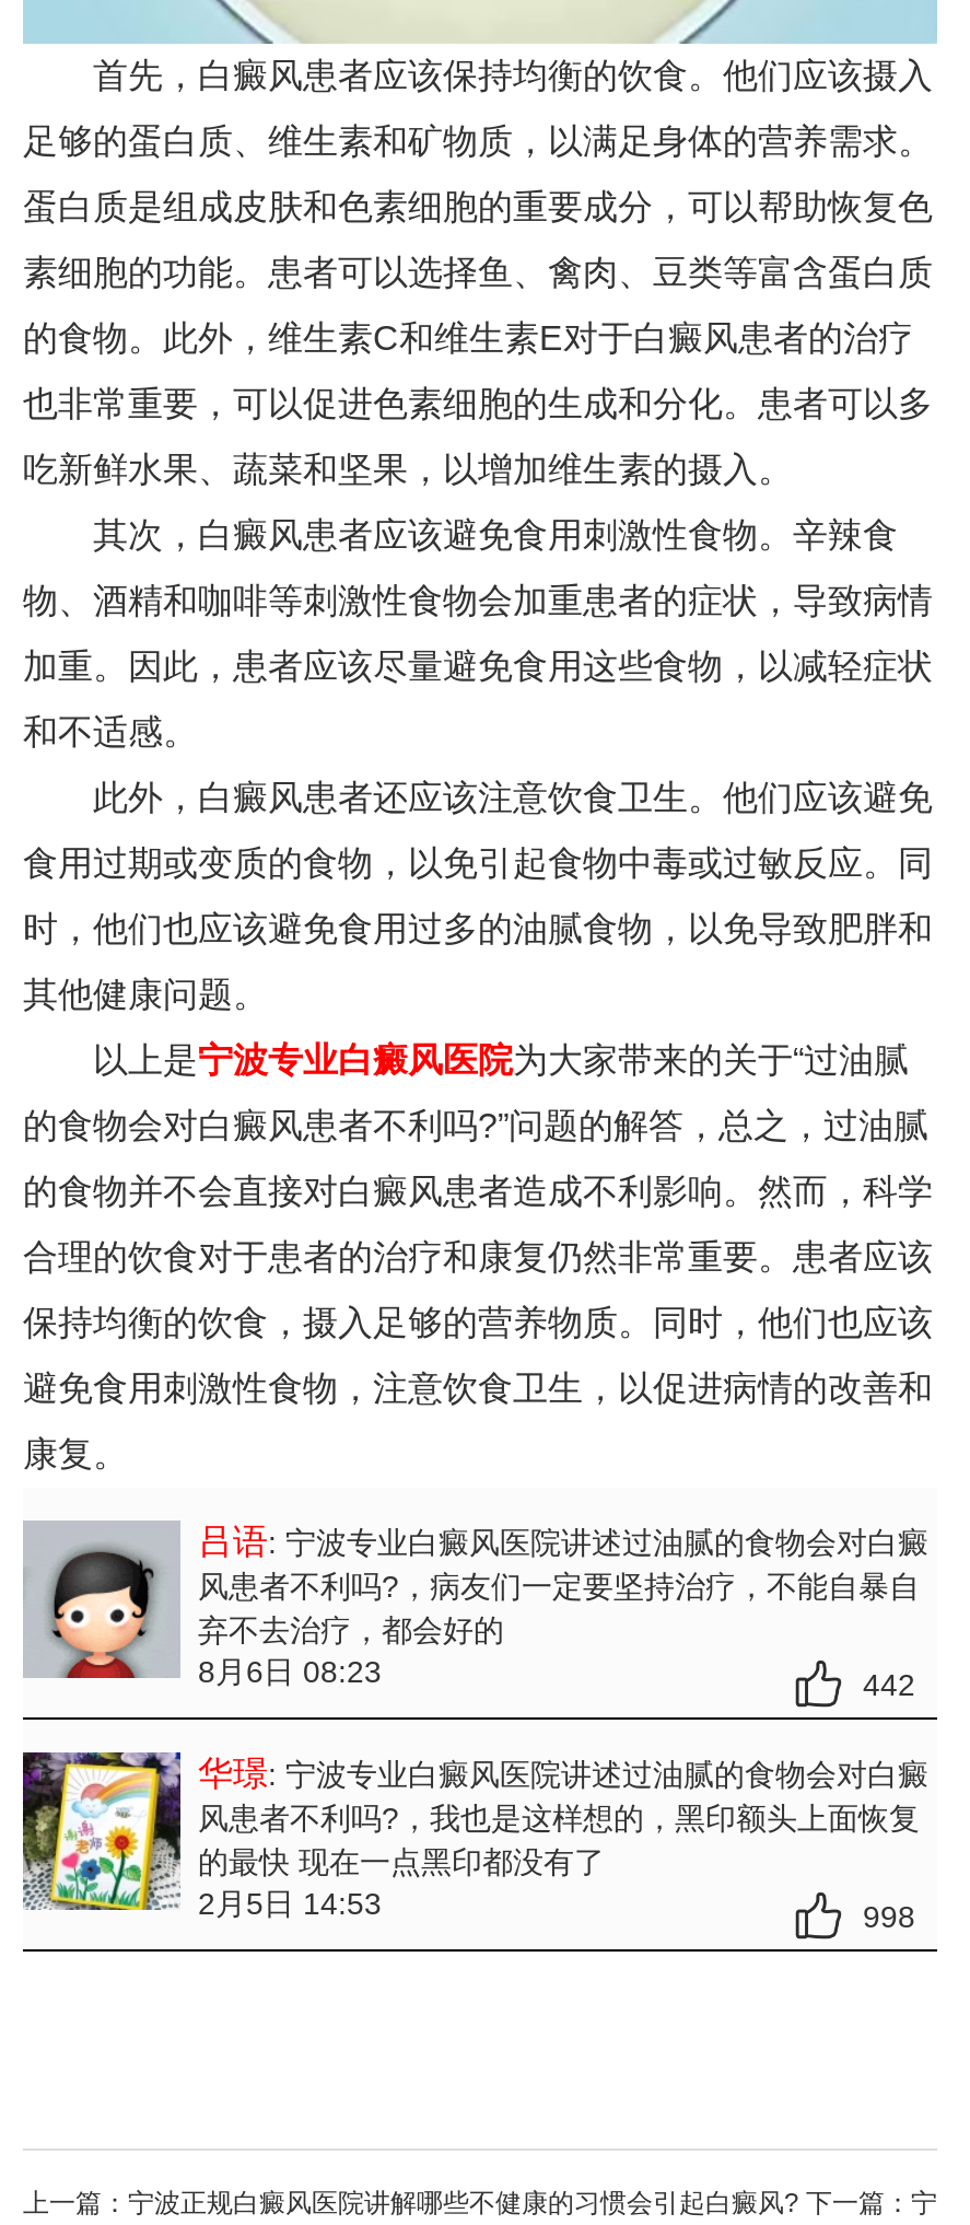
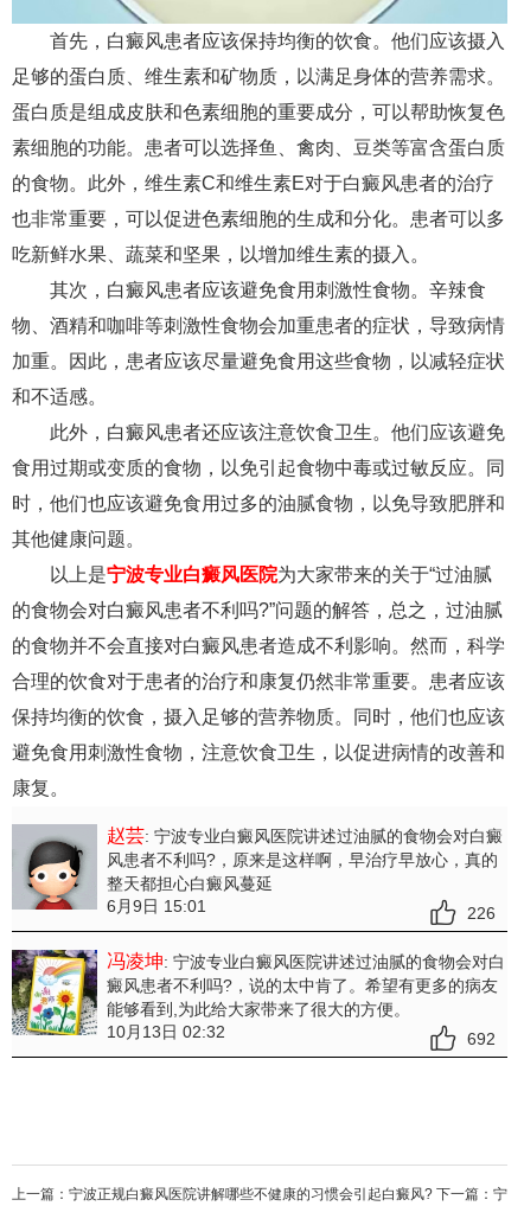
- 吕语: 宁波专业白癜风医院讲述过油腻的食物会对白癜
- 风患者不利吗?，病友们一定要坚持治疗，不能自暴自
- 弃不去治疗，都会好的
- 8月6日 08:23
- 442
+ 赵芸: 宁波专业白癜风医院讲述过油腻的食物会对白癜
+ 风患者不利吗?，原来是这样啊，早治疗早放心，真的
+ 整天都担心白癜风蔓延
+ 6月9日 15:01
+ 226

- 华璟: 宁波专业白癜风医院讲述过油腻的食物会对白癜
- 风患者不利吗?，我也是这样想的，黑印额头上面恢复
- 的最快 现在一点黑印都没有了
- 2月5日 14:53
- 998
+ 冯凌坤: 宁波专业白癜风医院讲述过油腻的食物会对白
+ 癜风患者不利吗?，说的太中肯了。希望有更多的病友
+ 能够看到,为此给大家带来了很大的方便。
+ 10月13日 02:32
+ 692
